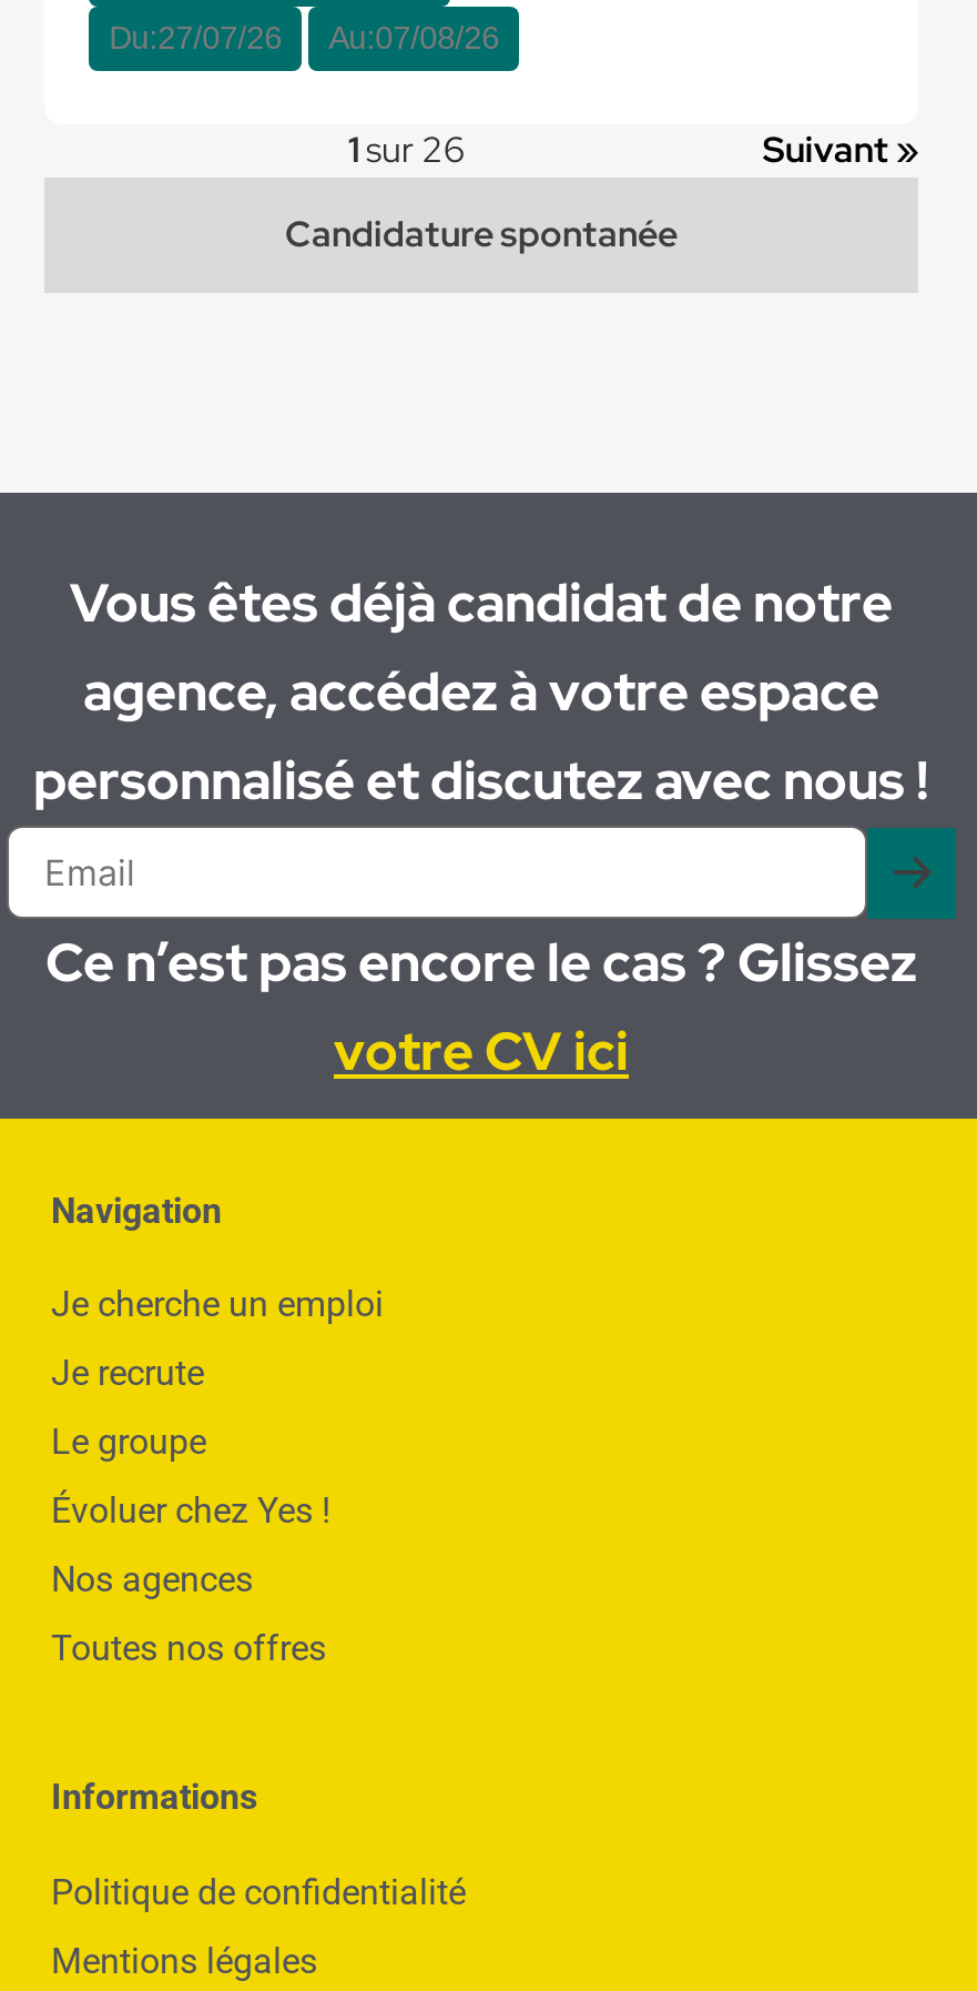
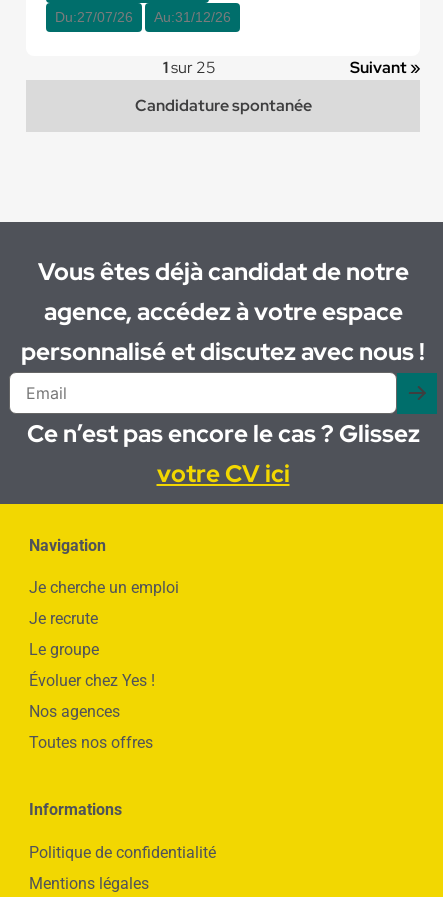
- Du:27/07/26 Au:07/08/26
+ Du:27/07/26 Au:31/12/26

- 1 sur 26
+ 1 sur 25
